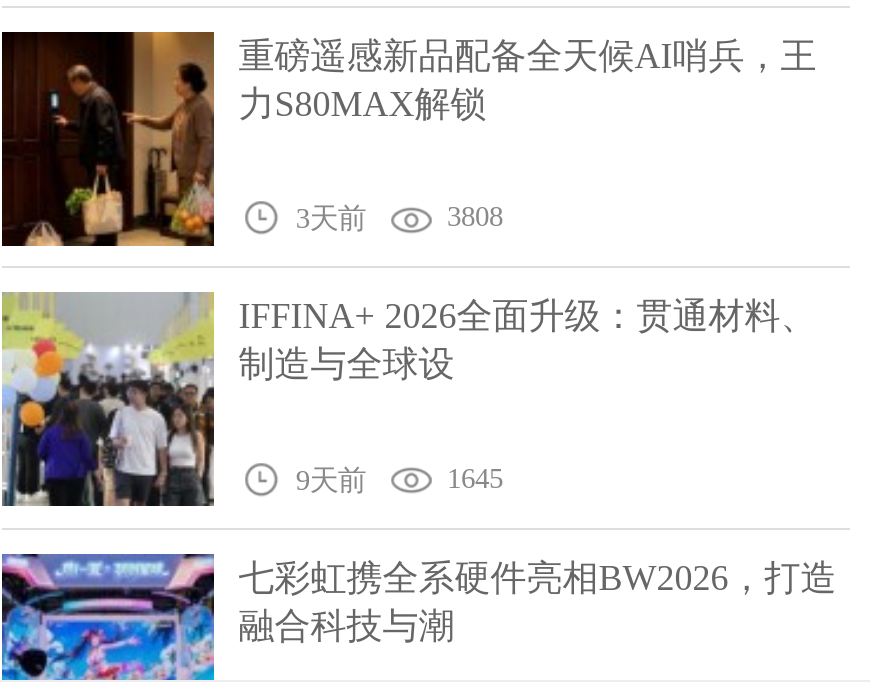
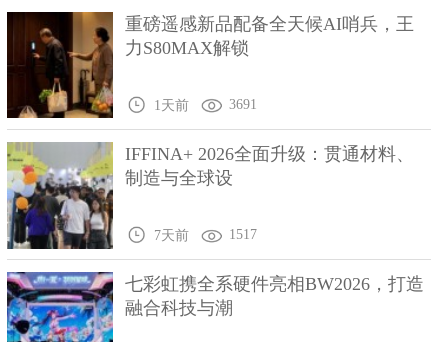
- 3天前
+ 1天前

- 3808
+ 3691

- 9天前
+ 7天前

- 1645
+ 1517
